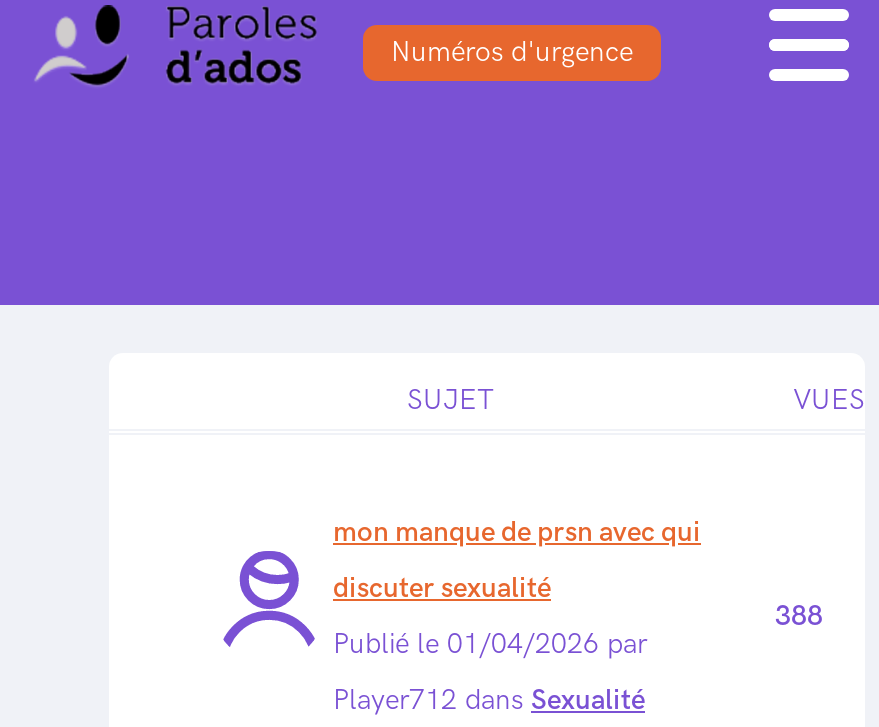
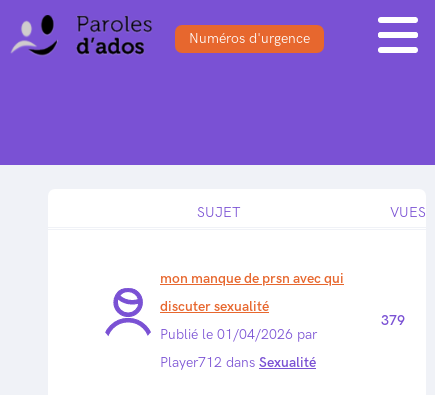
- 388
+ 379
